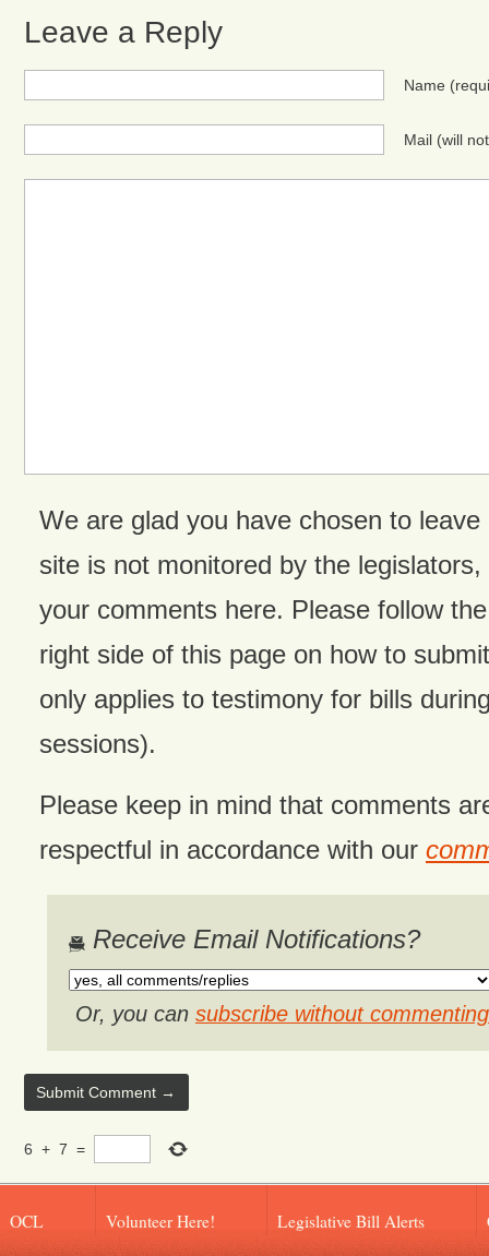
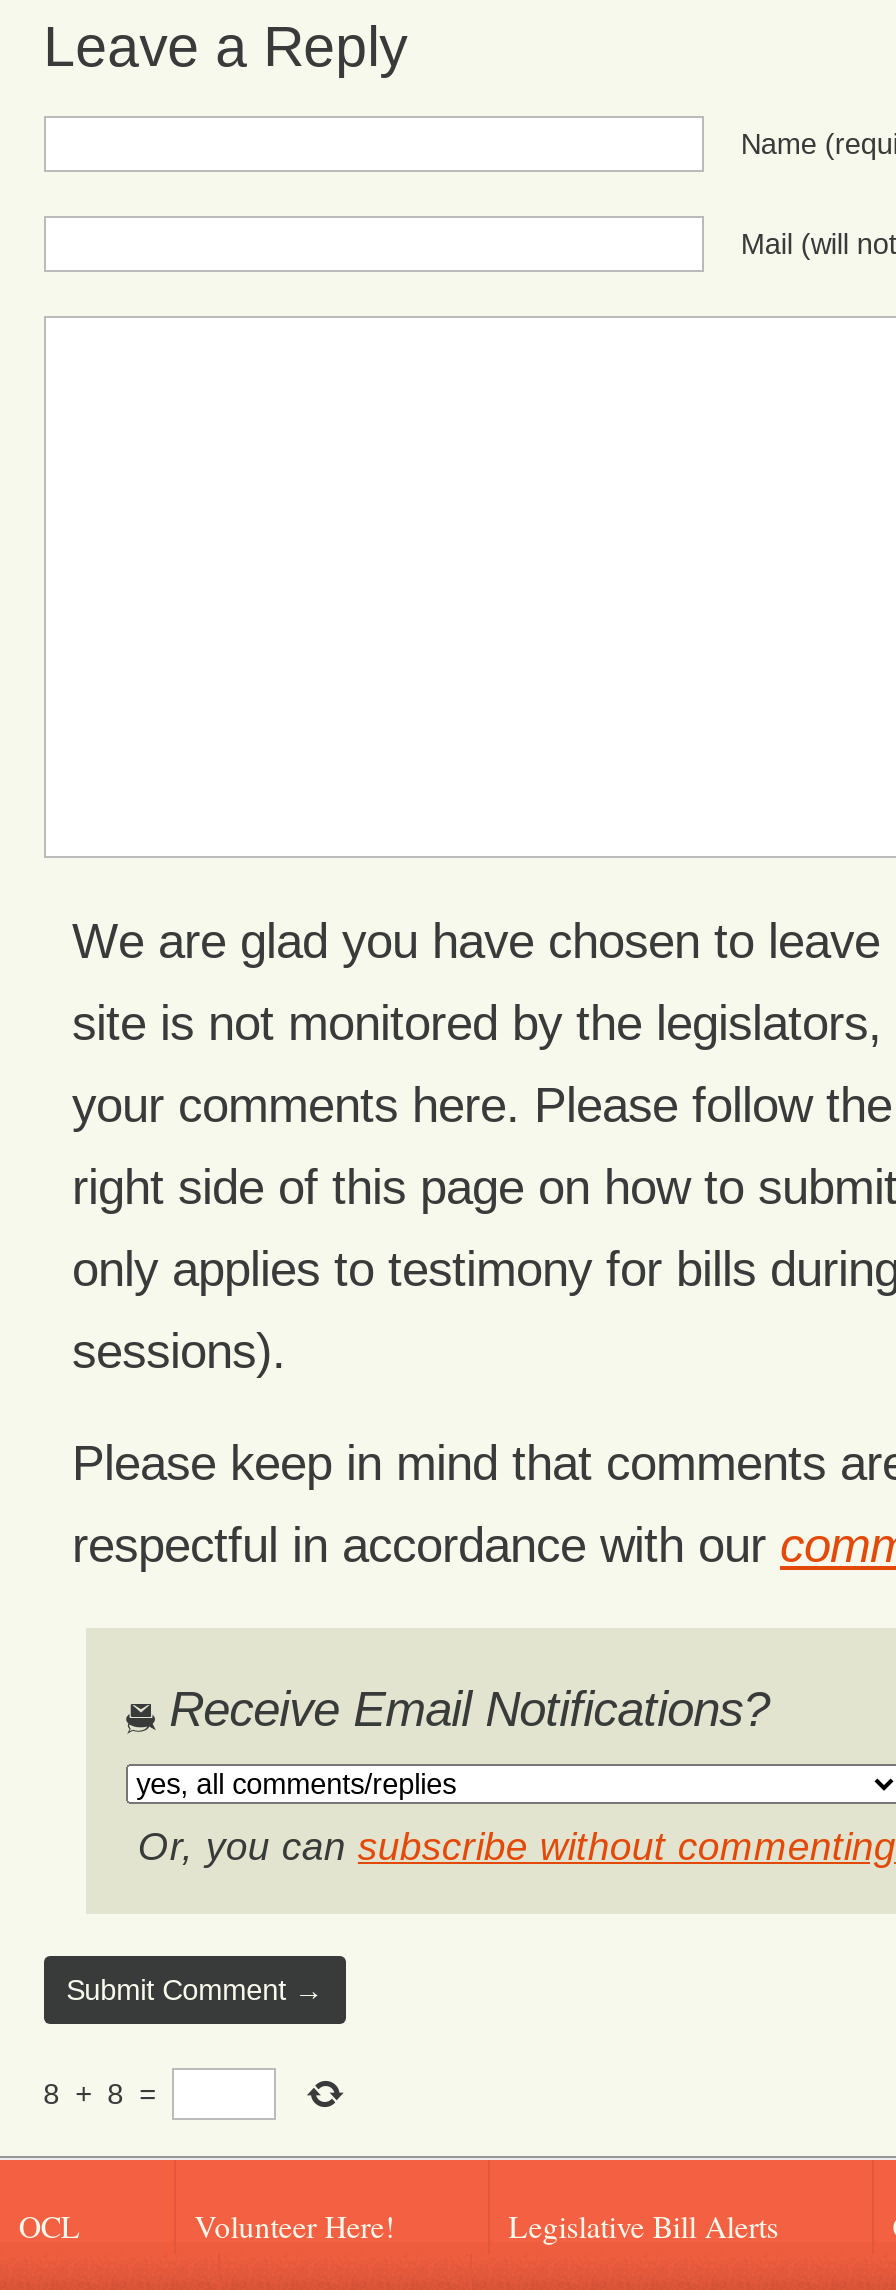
- 6 + 7 =
+ 8 + 8 =
